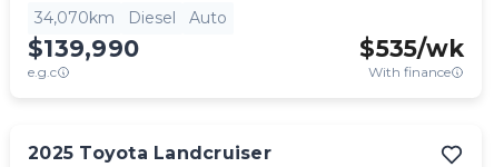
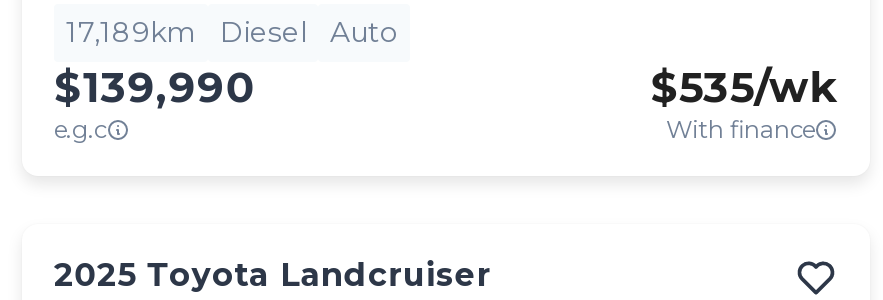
- 34,070km Diesel Auto
+ 17,189km Diesel Auto
